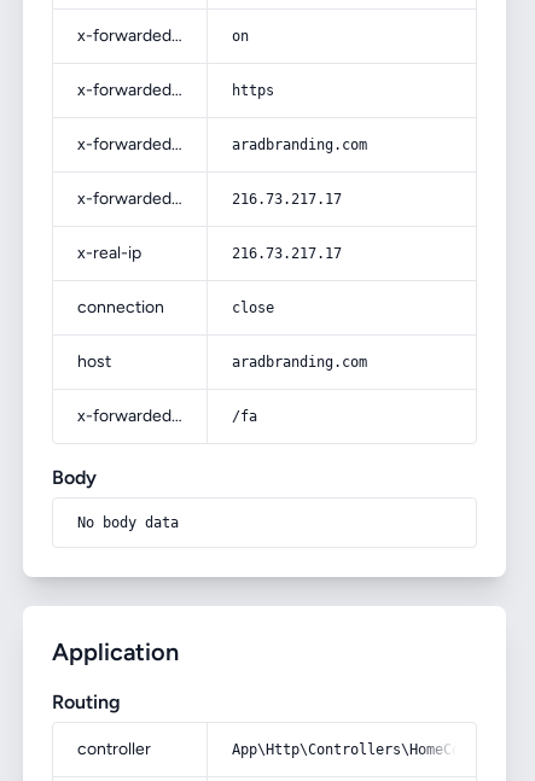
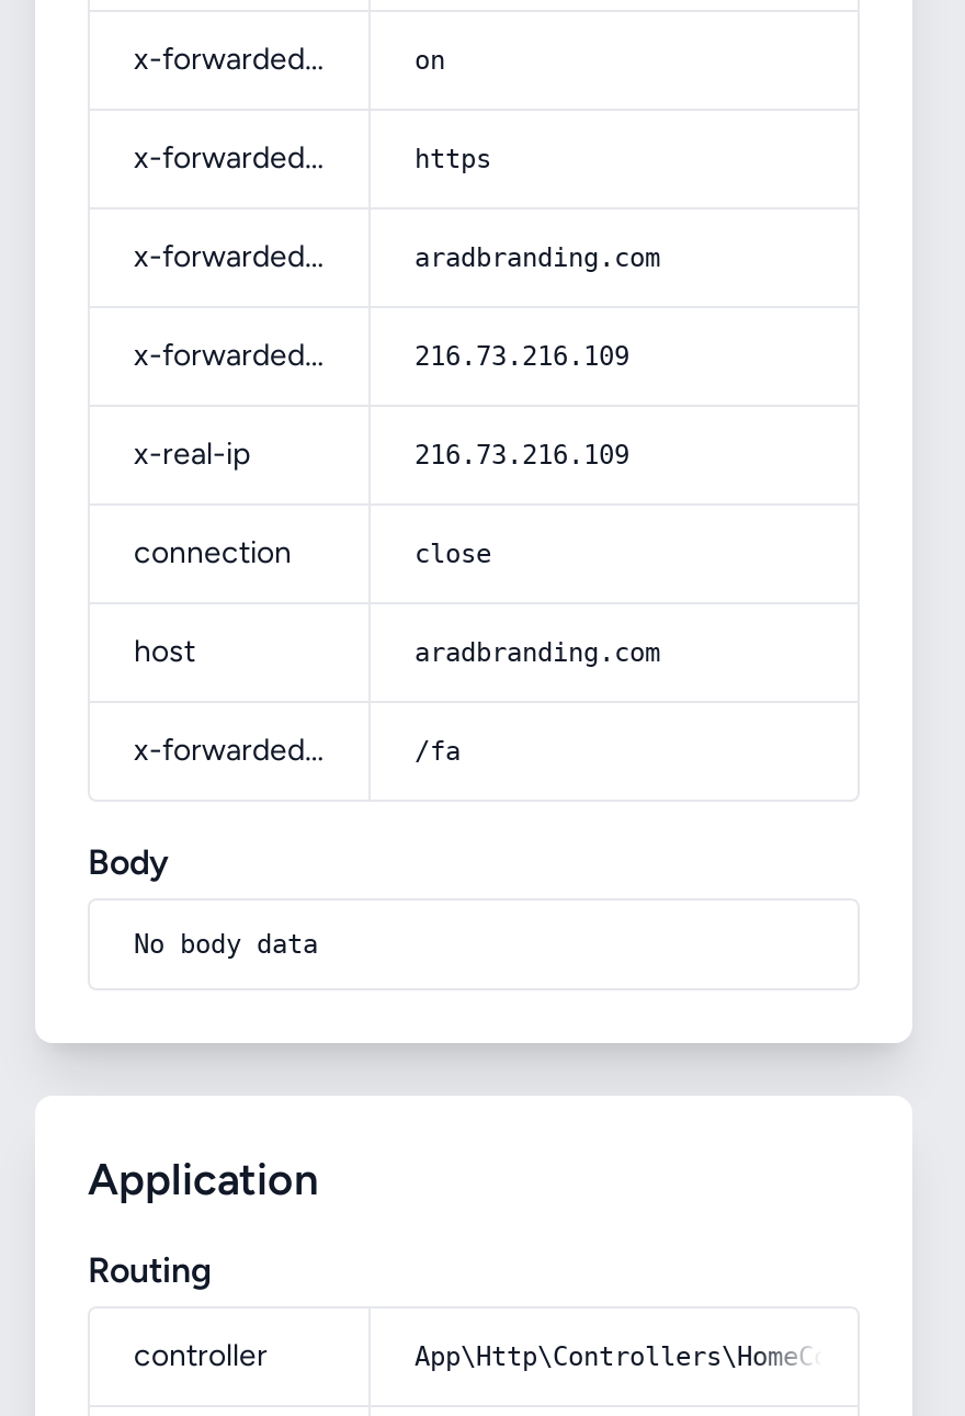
- 216.73.217.17
+ 216.73.216.109

- 216.73.217.17
+ 216.73.216.109
